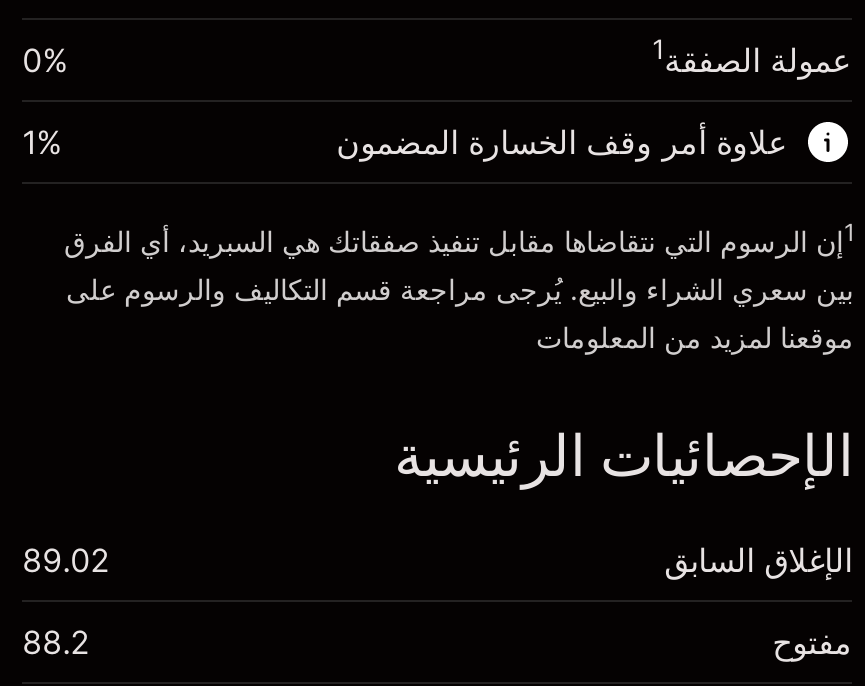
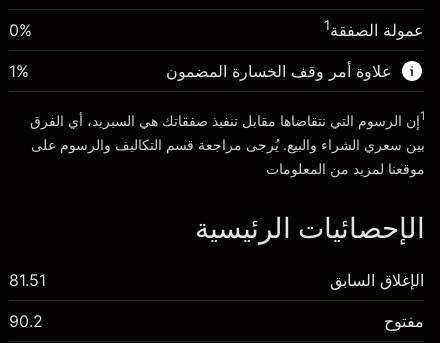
- 89.02
+ 81.51

- 88.2
+ 90.2
